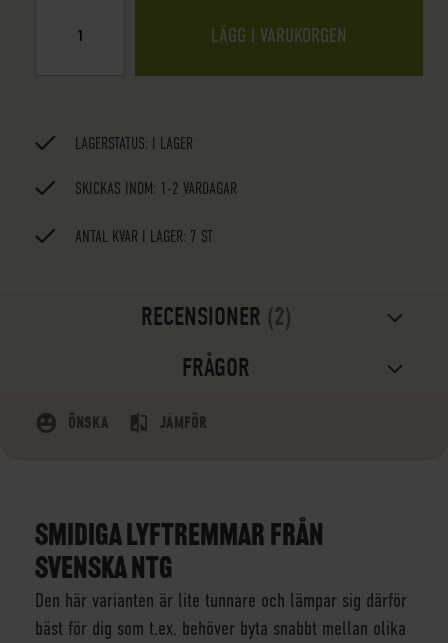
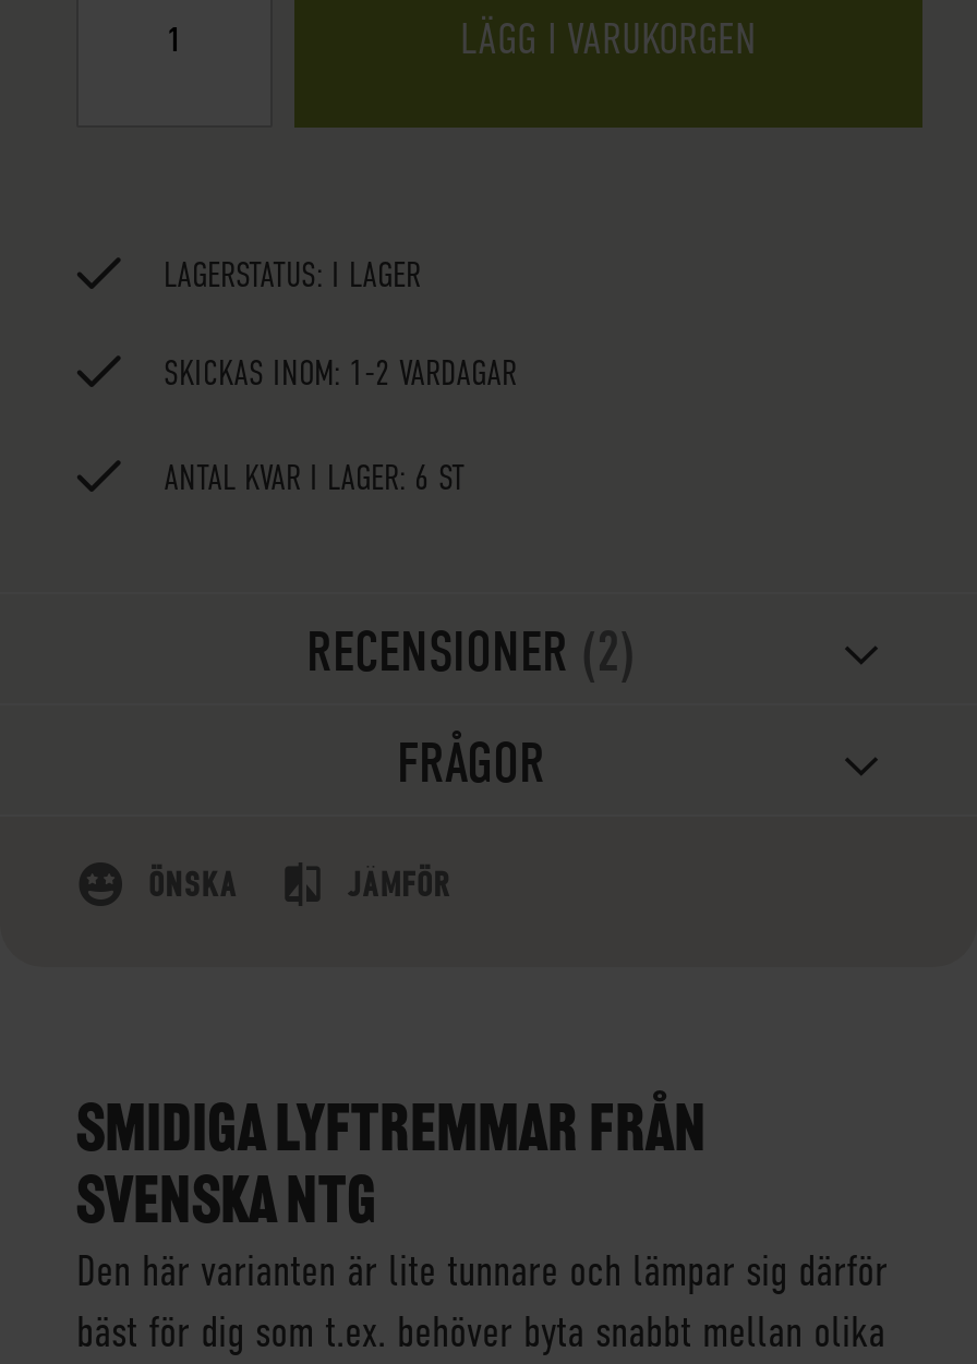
- ANTAL KVAR I LAGER: 7 ST
+ ANTAL KVAR I LAGER: 6 ST
